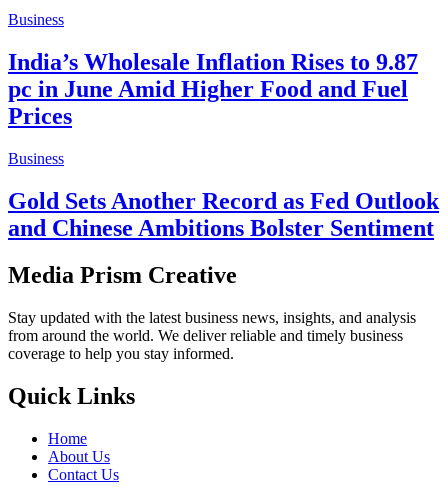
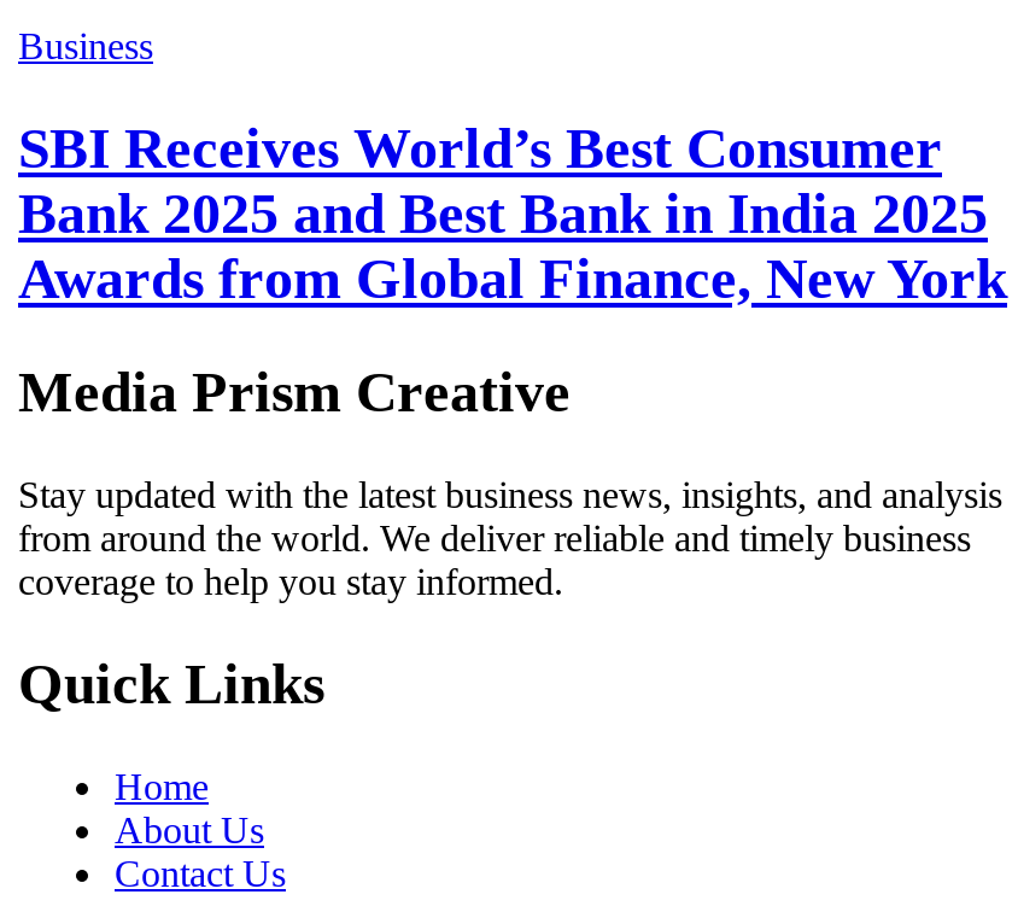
- India’s Wholesale Inflation Rises to 9.87
- pc in June Amid Higher Food and Fuel
- Prices
- Business
- Gold Sets Another Record as Fed Outlook
- and Chinese Ambitions Bolster Sentiment
+ SBI Receives World’s Best Consumer
+ Bank 2025 and Best Bank in India 2025
+ Awards from Global Finance, New York
